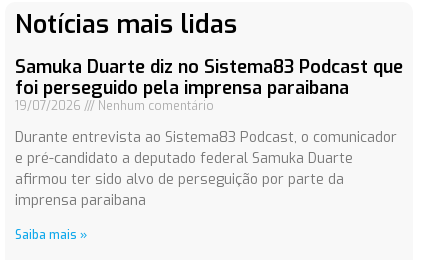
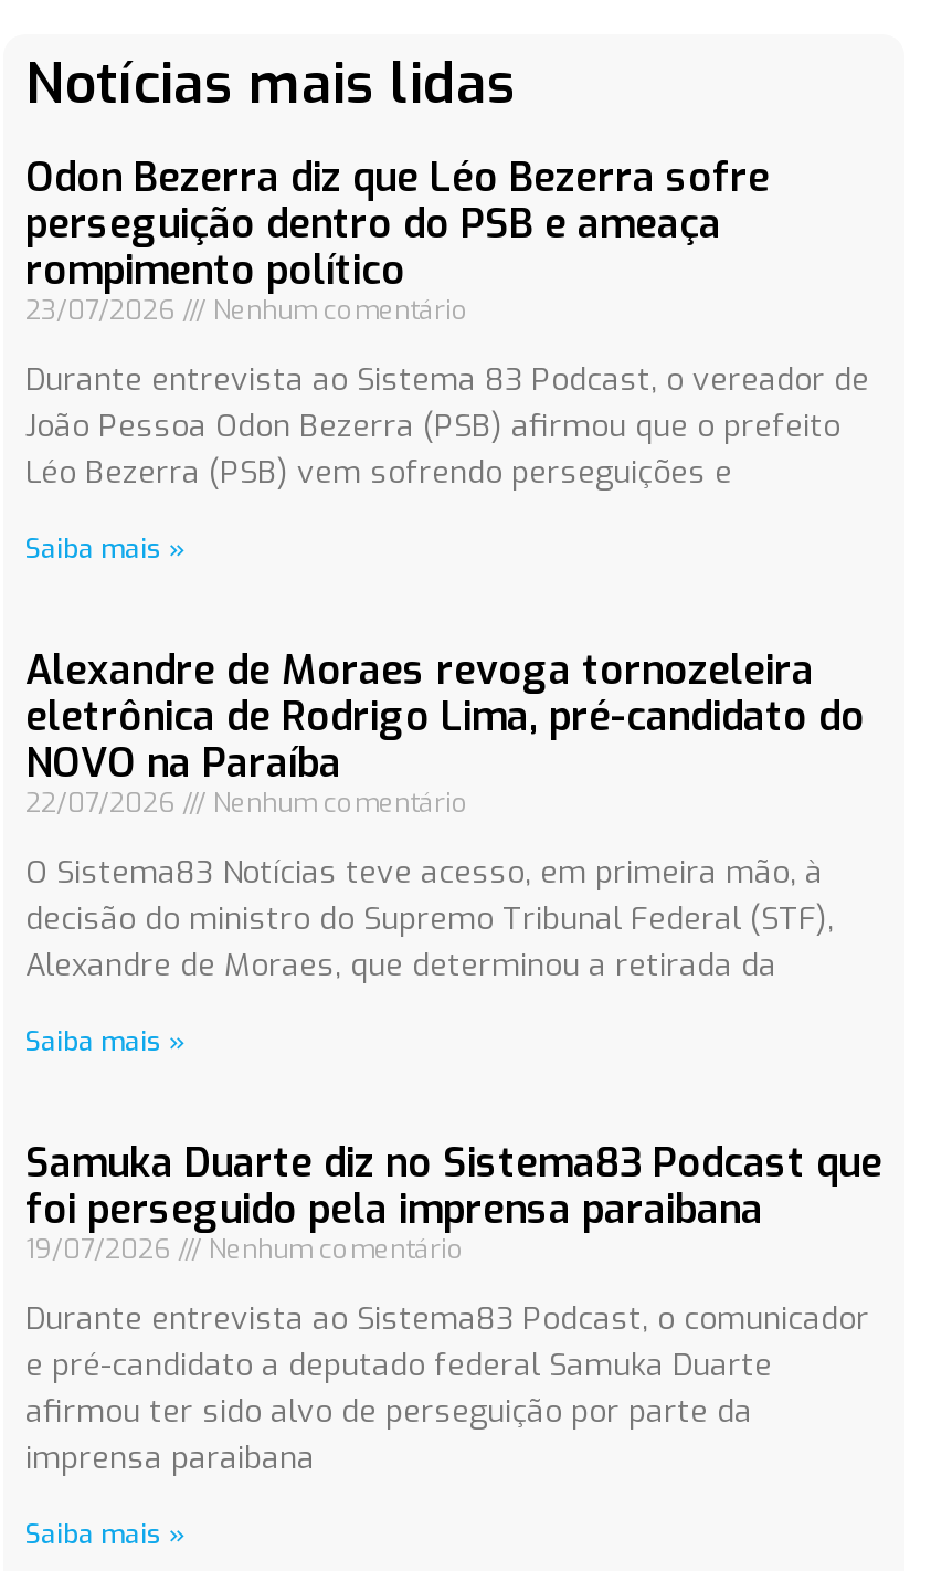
+ Odon Bezerra diz que Léo Bezerra sofre
+ perseguição dentro do PSB e ameaça
+ rompimento político
+ 23/07/2026
+ Nenhum comentário
+ Durante entrevista ao Sistema 83 Podcast, o vereador de
+ João Pessoa Odon Bezerra (PSB) afirmou que o prefeito
+ Léo Bezerra (PSB) vem sofrendo perseguições e
+ Saiba mais »
+ Alexandre de Moraes revoga tornozeleira
+ eletrônica de Rodrigo Lima, pré-candidato do
+ NOVO na Paraíba
+ 22/07/2026
+ Nenhum comentário
+ O Sistema83 Notícias teve acesso, em primeira mão, à
+ decisão do ministro do Supremo Tribunal Federal (STF),
+ Alexandre de Moraes, que determinou a retirada da
+ Saiba mais »
